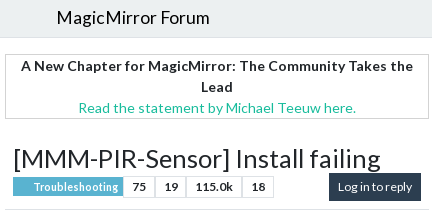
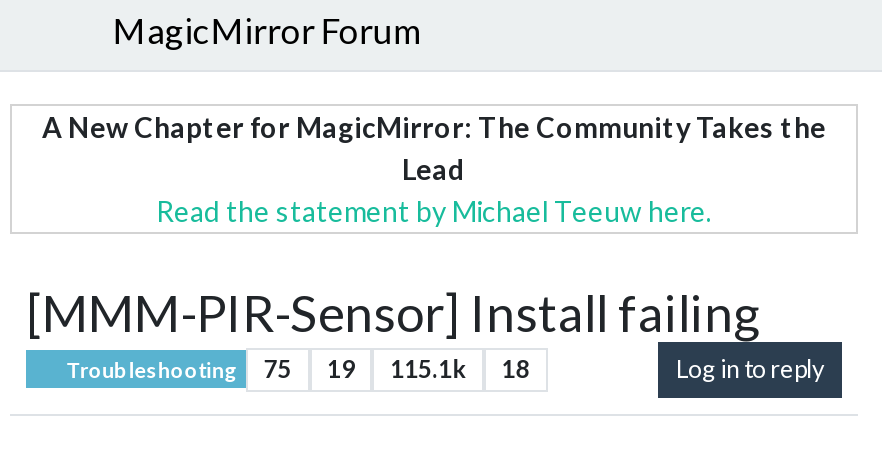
- Troubleshooting 75 19 115.0k 18
+ Troubleshooting 75 19 115.1k 18
